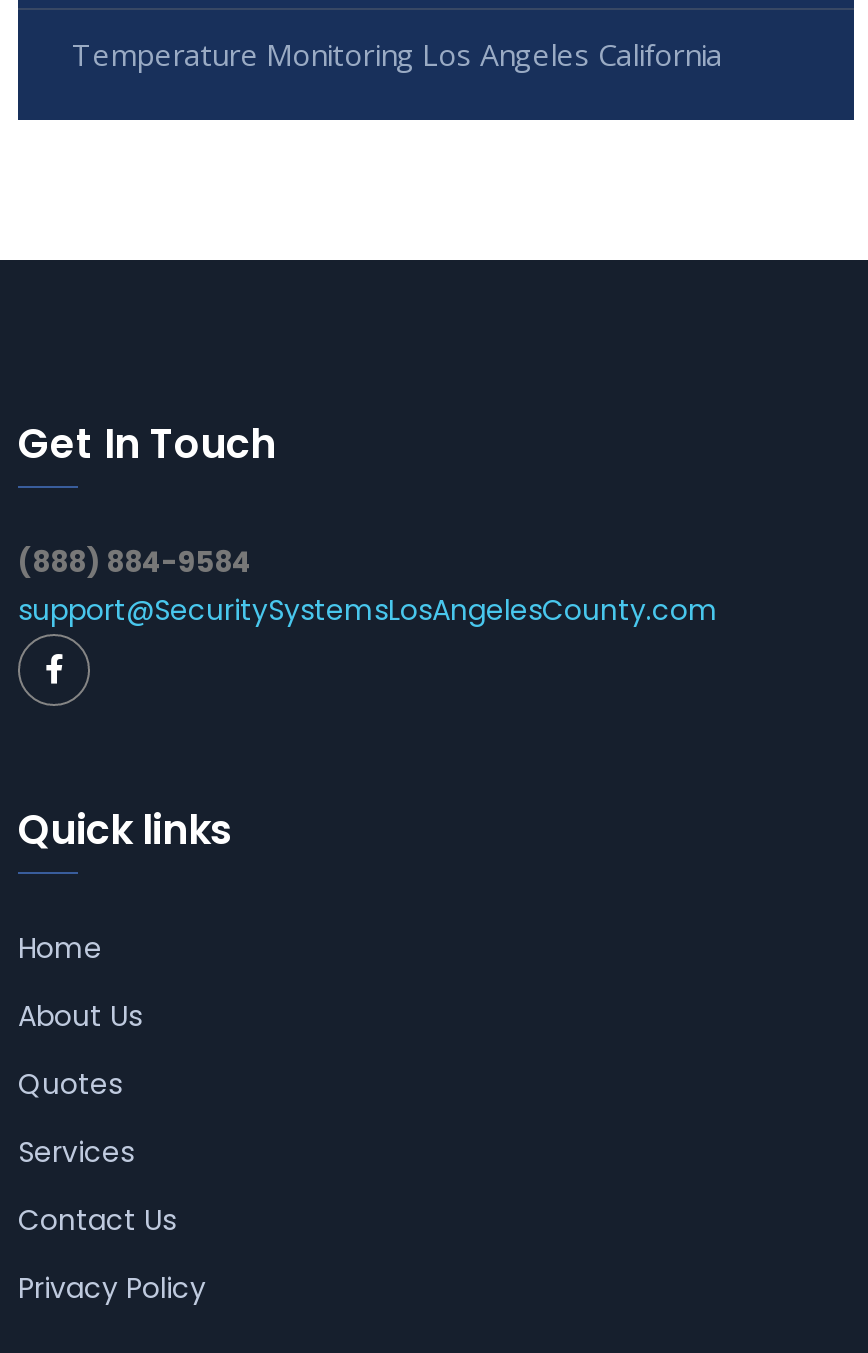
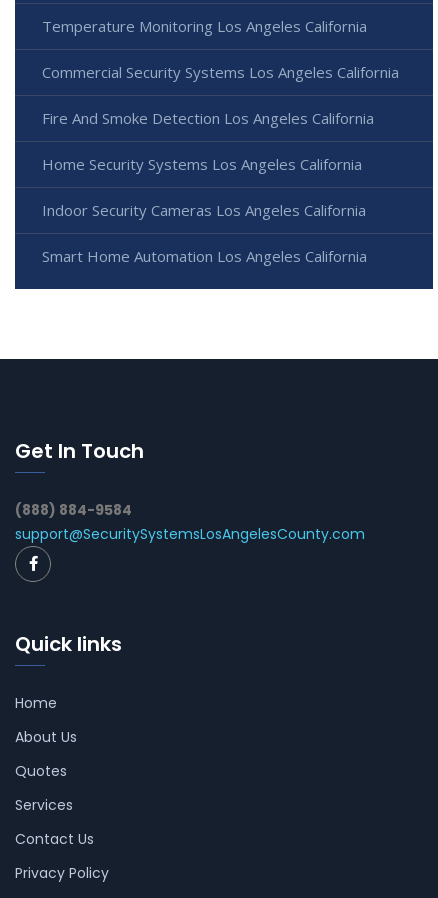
+ Commercial Security Systems Los Angeles California
+ Fire And Smoke Detection Los Angeles California
+ Home Security Systems Los Angeles California
+ Indoor Security Cameras Los Angeles California
+ Smart Home Automation Los Angeles California
